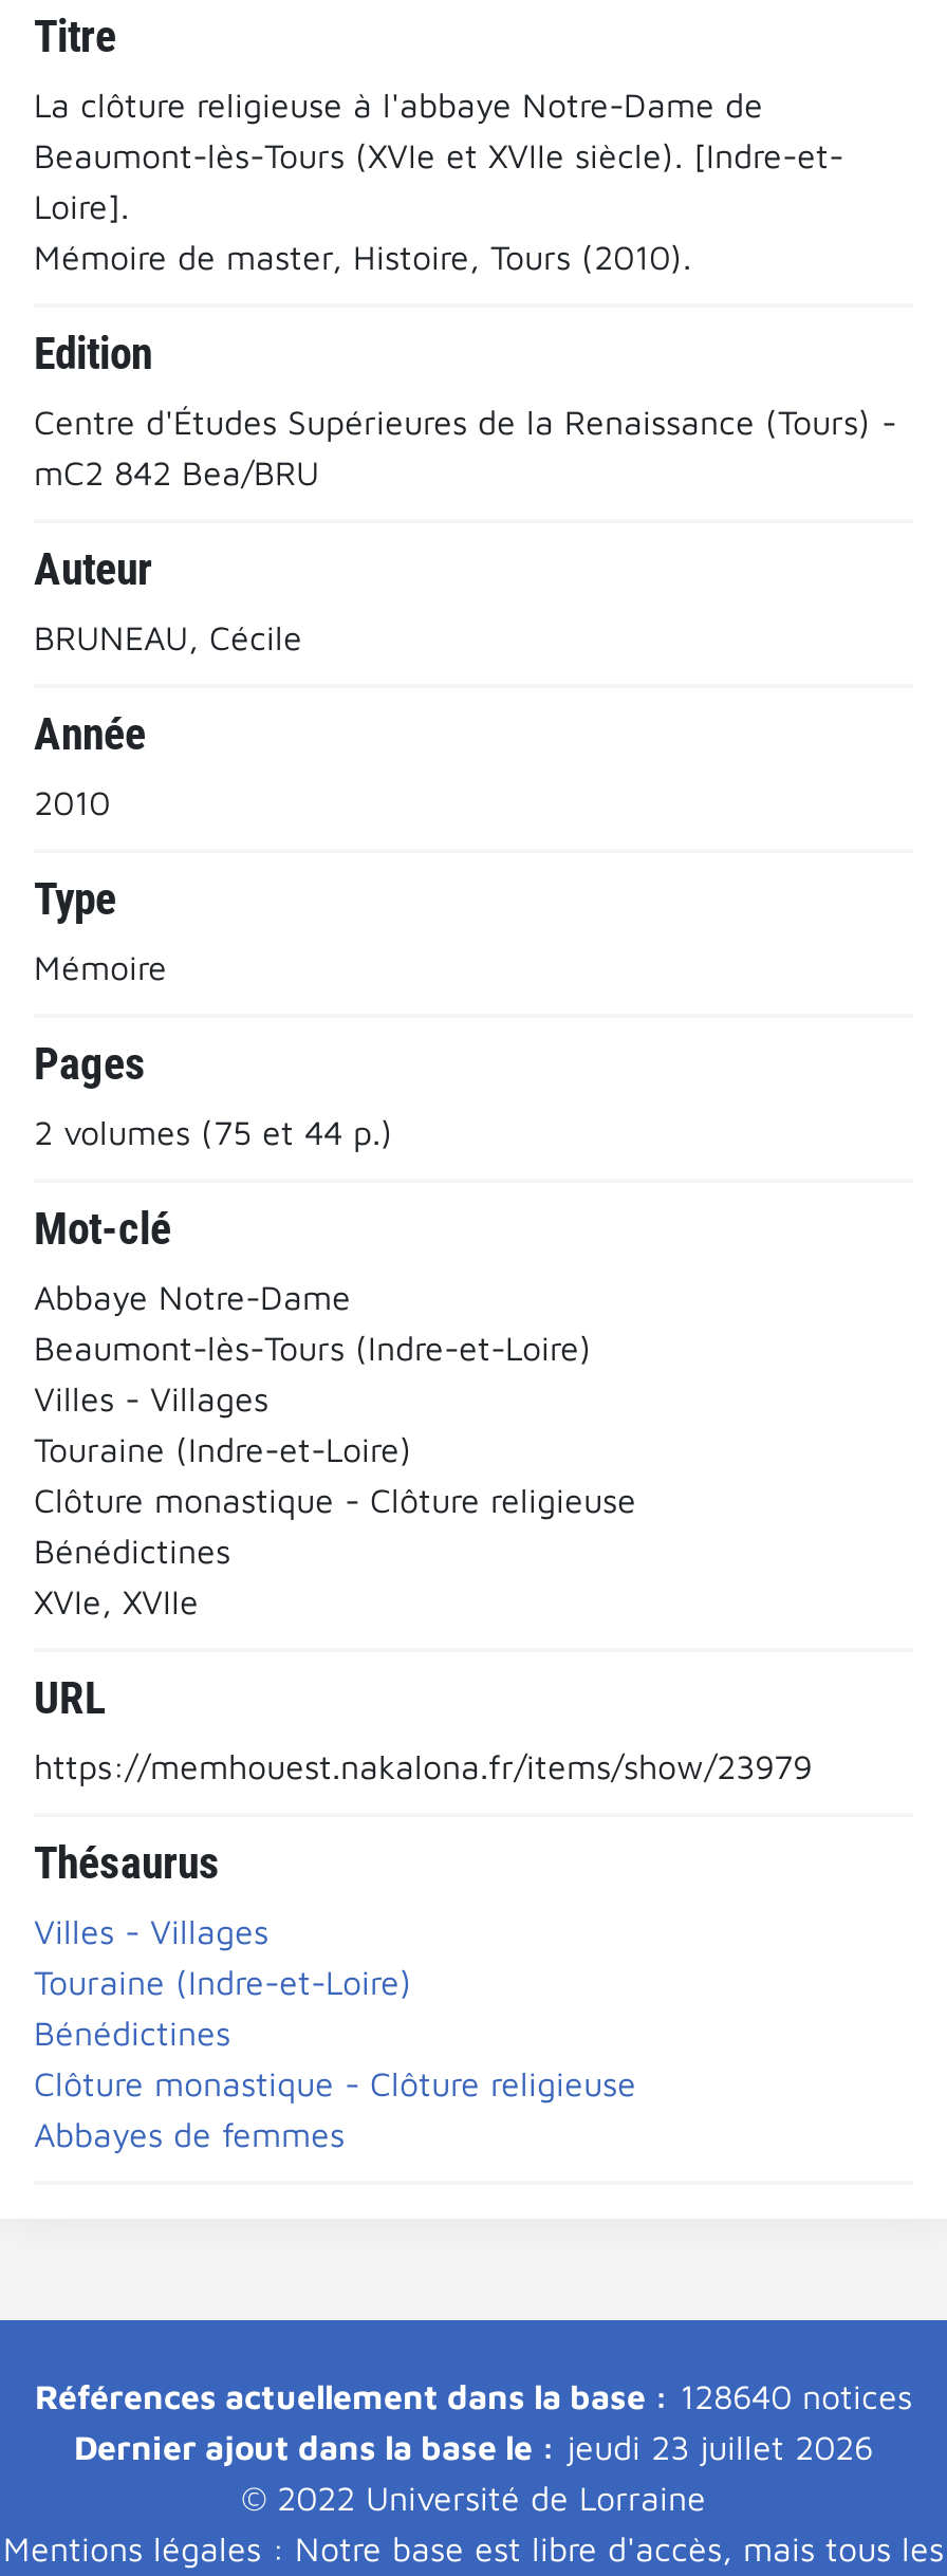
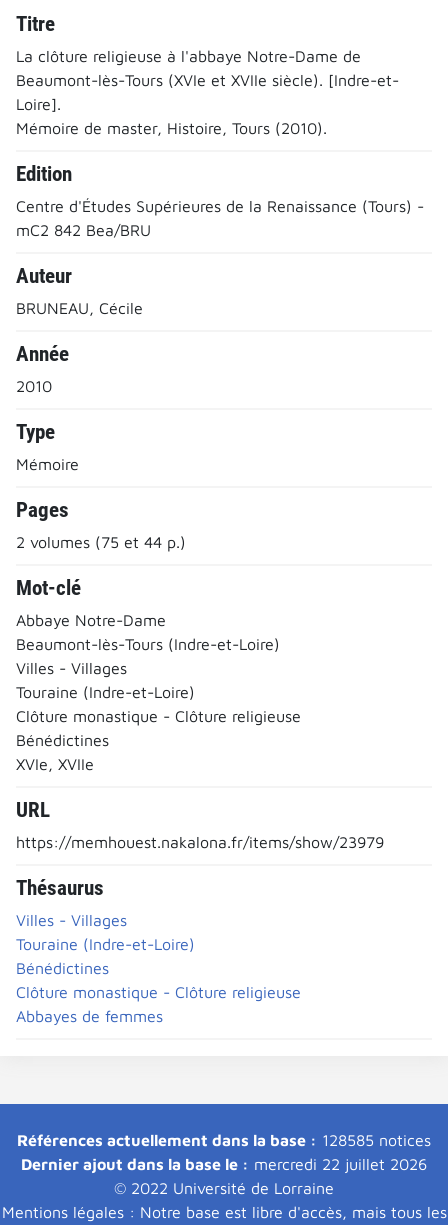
- Références actuellement dans la base : 128640 notices
+ Références actuellement dans la base : 128585 notices

- Dernier ajout dans la base le : jeudi 23 juillet 2026
+ Dernier ajout dans la base le : mercredi 22 juillet 2026
